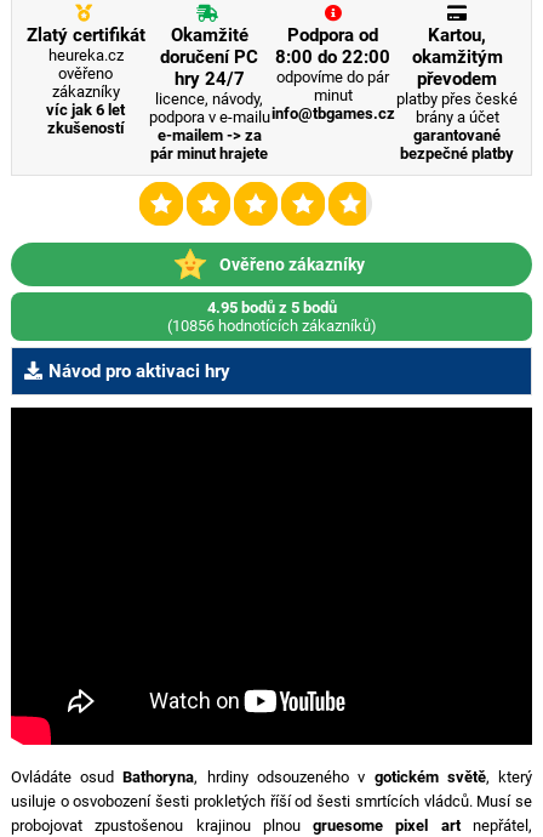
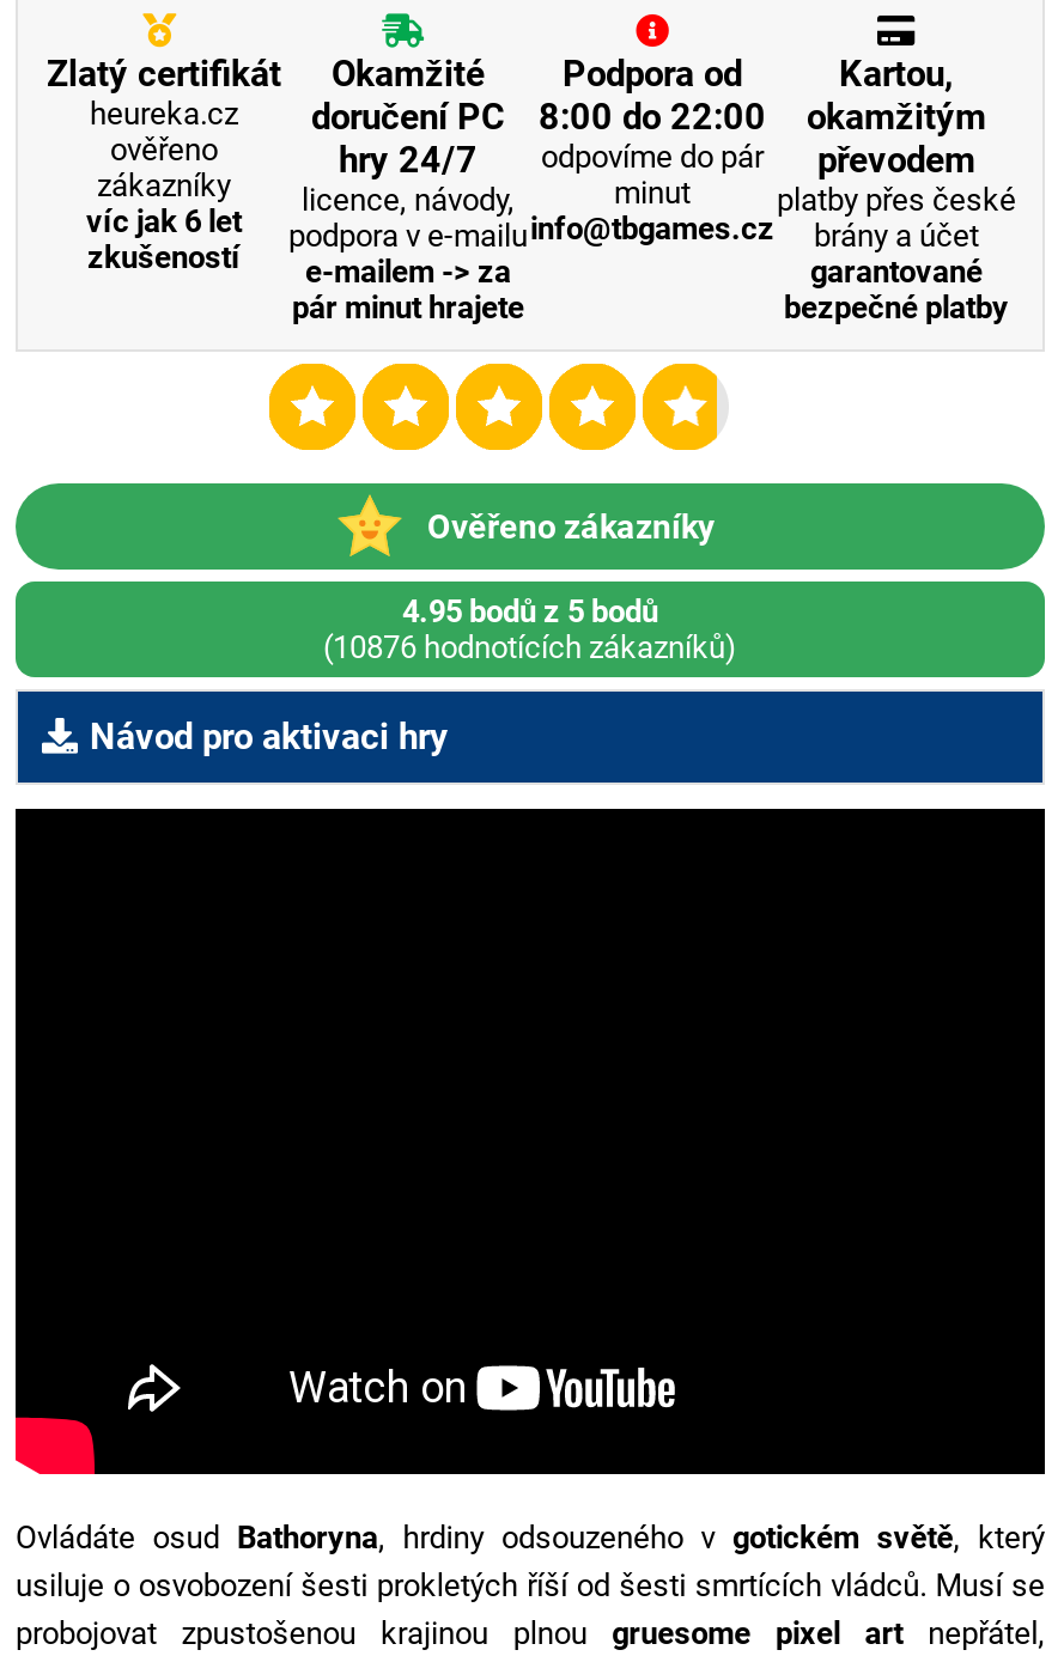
- (10856 hodnotících zákazníků)
+ (10876 hodnotících zákazníků)
